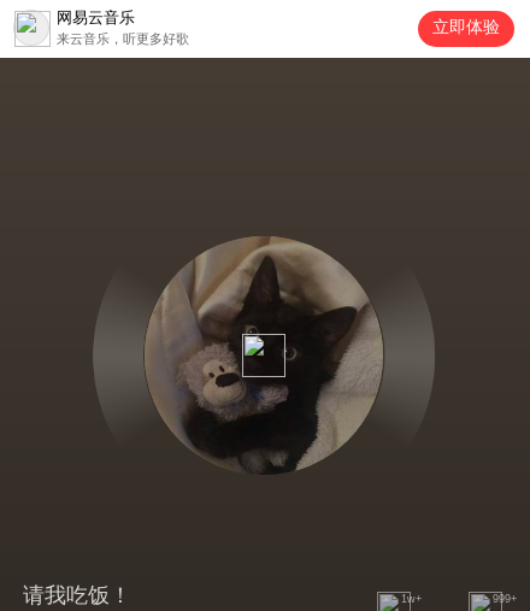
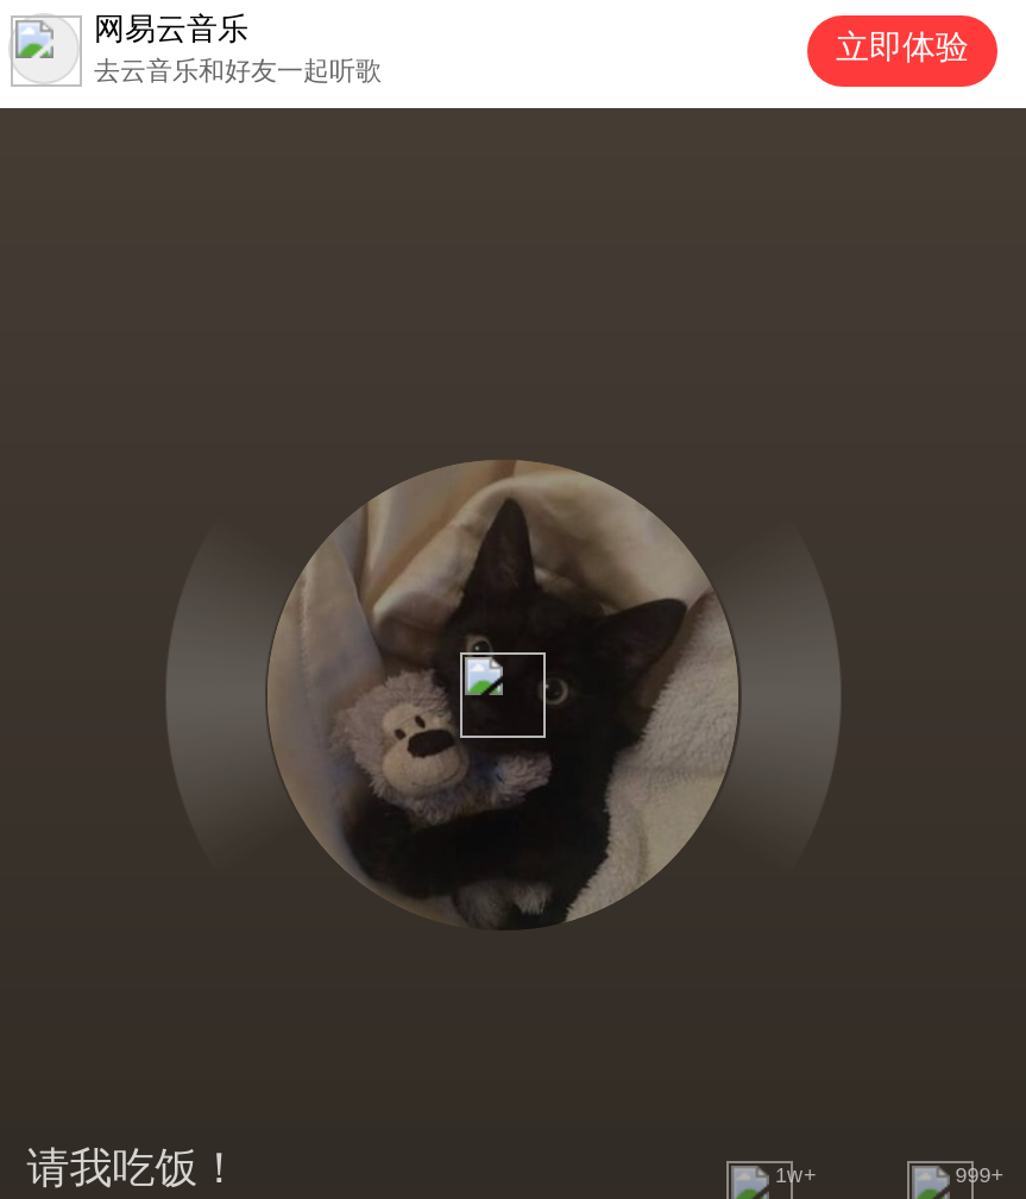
- 来云音乐，听更多好歌
+ 去云音乐和好友一起听歌
